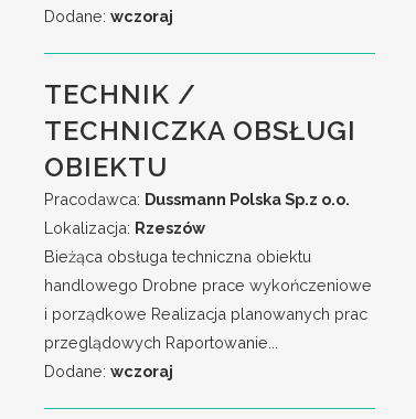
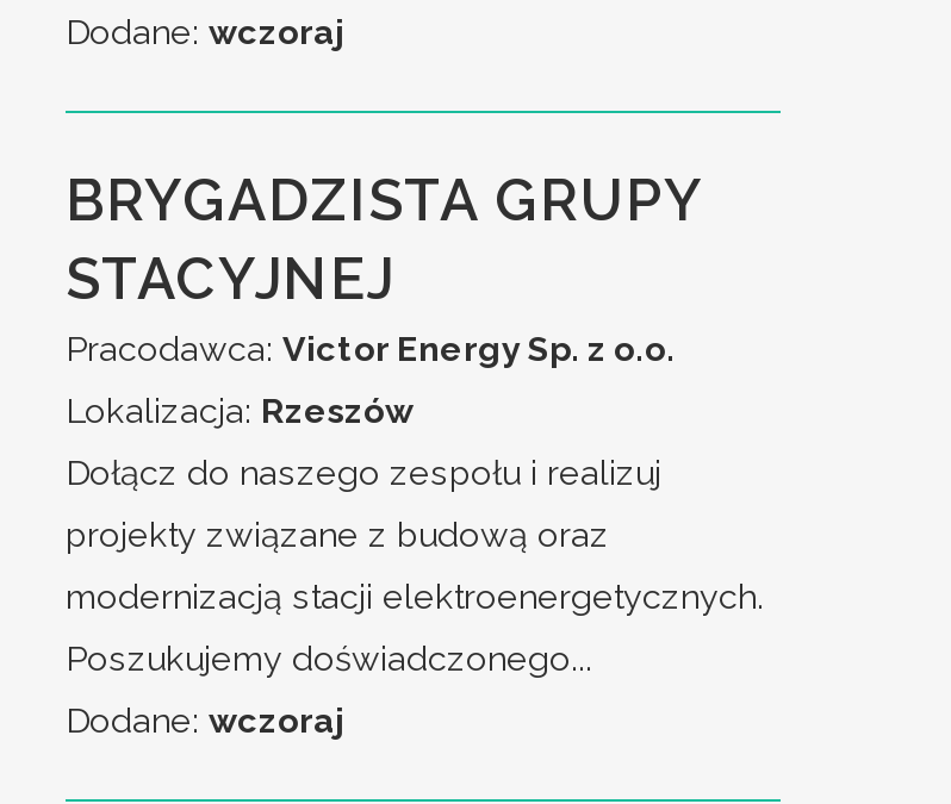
- TECHNIK /
- TECHNICZKA OBSŁUGI
- OBIEKTU
- Pracodawca: Dussmann Polska Sp.z o.o.
+ BRYGADZISTA GRUPY
+ STACYJNEJ
+ Pracodawca: Victor Energy Sp. z o.o.

- Bieżąca obsługa techniczna obiektu
+ Dołącz do naszego zespołu i realizuj

- handlowego Drobne prace wykończeniowe
+ projekty związane z budową oraz

- i porządkowe Realizacja planowanych prac
+ modernizacją stacji elektroenergetycznych.

- przeglądowych Raportowanie...
+ Poszukujemy doświadczonego...
